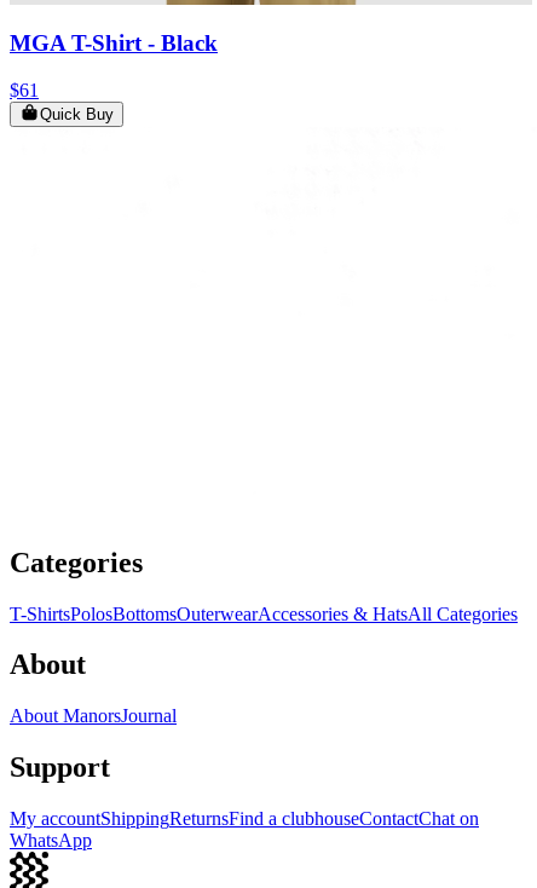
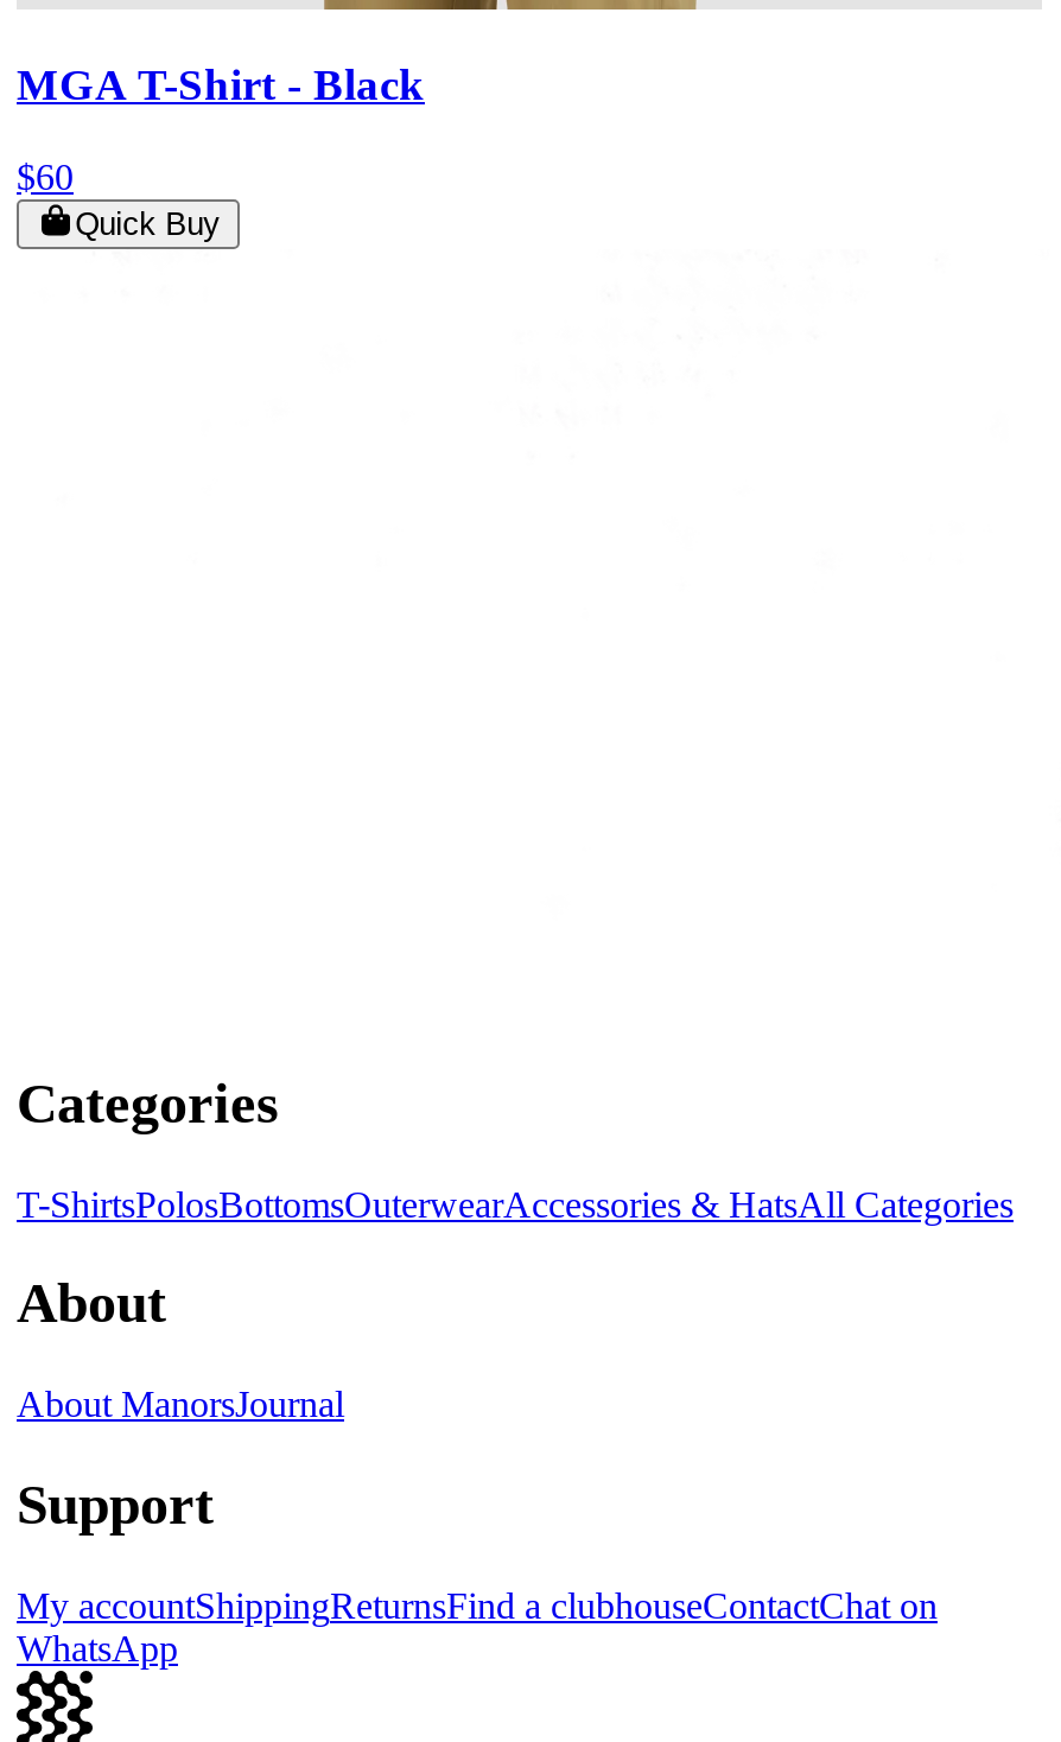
- $61
+ $60
